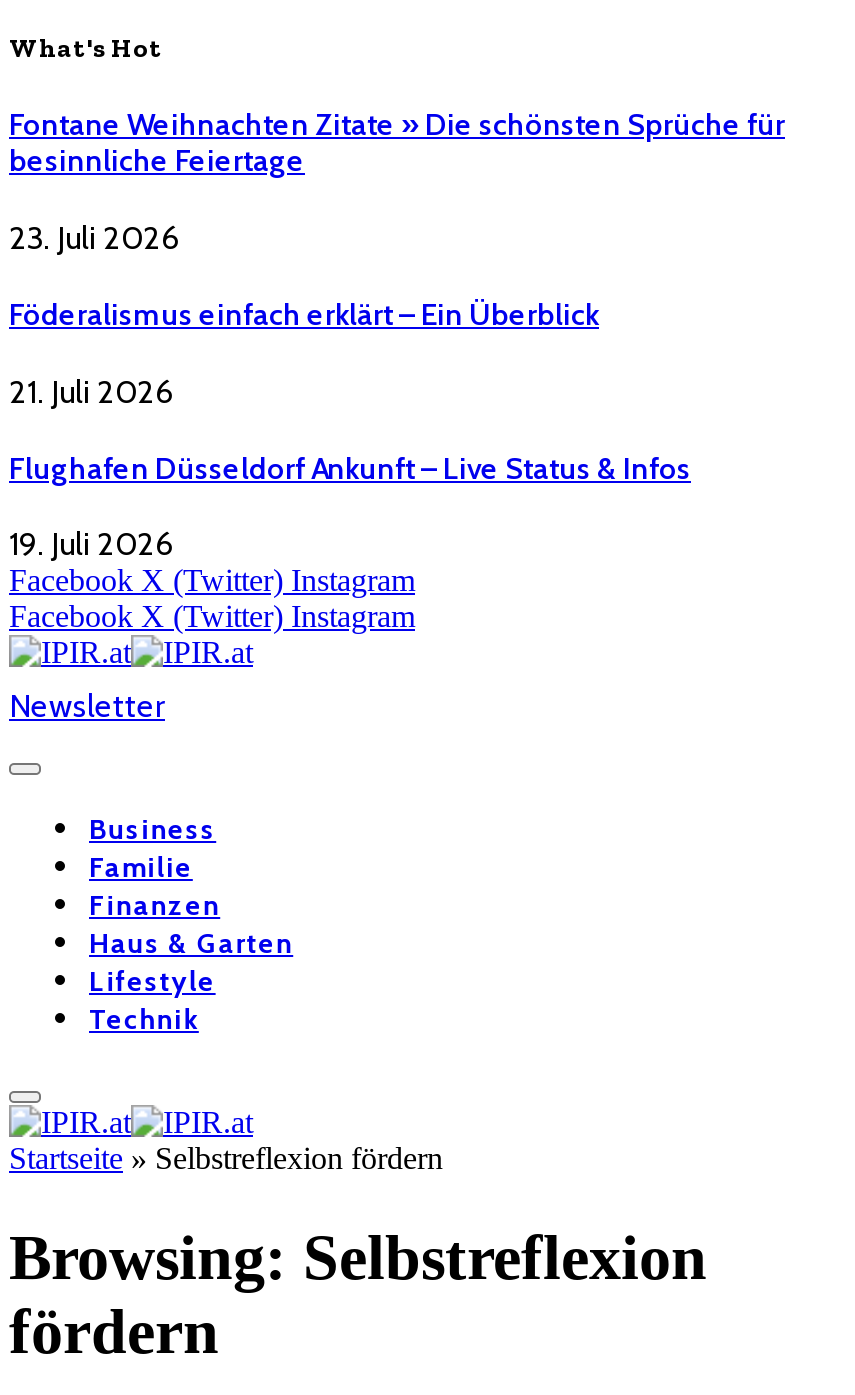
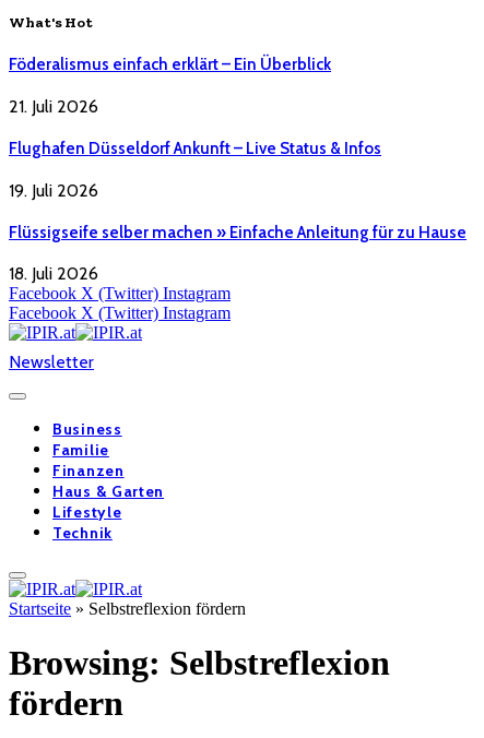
- Fontane Weihnachten Zitate » Die schönsten Sprüche für
- besinnliche Feiertage
- 23. Juli 2026

moved up: Föderalismus einfach erklärt – Ein Überblick | 21. Juli 2026 | Flughafen Düsseldorf Ankunft – Live Status & Infos | 19. Juli 2026

+ Flüssigseife selber machen » Einfache Anleitung für zu Hause
+ 18. Juli 2026
